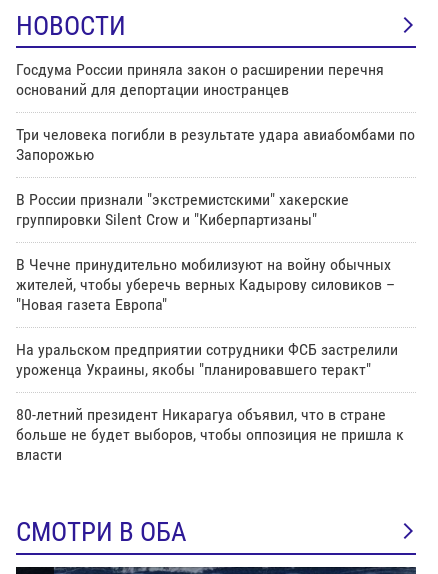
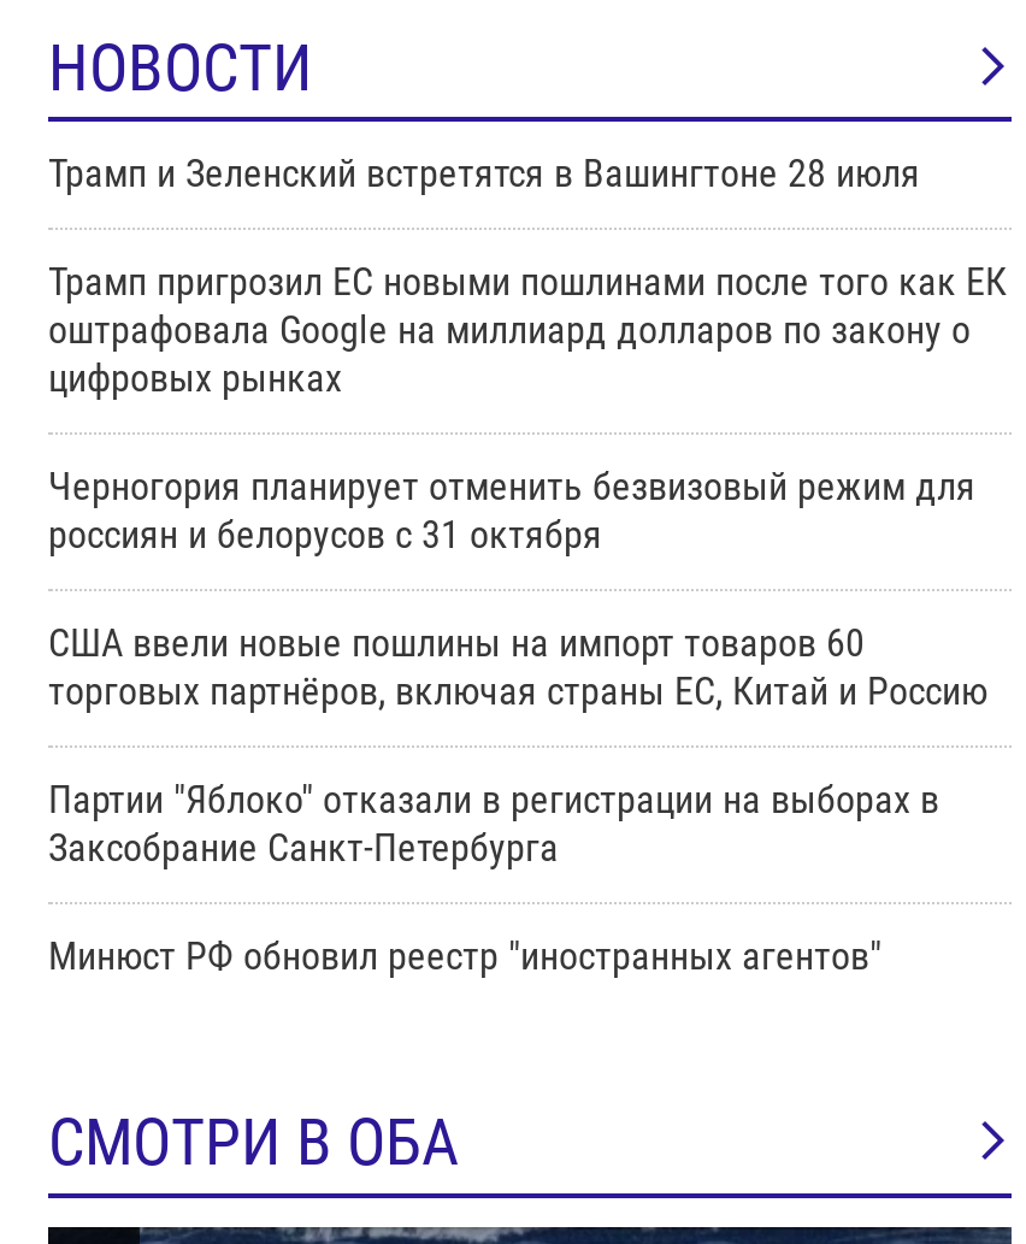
- Госдума России приняла закон о расширении перечня
- оснований для депортации иностранцев
+ Трамп и Зеленский встретятся в Вашингтоне 28 июля

- Три человека погибли в результате удара авиабомбами по
- Запорожью
+ Трамп пригрозил EC новыми пошлинами после того как ЕК
+ оштрафовала Google на миллиард долларов по закону о
+ цифровых рынках

- В России признали "экстремистскими" хакерские
- группировки Silent Crow и "Киберпартизаны"
+ Черногория планирует отменить безвизовый режим для
+ россиян и белорусов с 31 октября

- В Чечне принудительно мобилизуют на войну обычных
- жителей, чтобы уберечь верных Кадырову силовиков –
- "Новая газета Европа"
+ США ввели новые пошлины на импорт товаров 60
+ торговых партнёров, включая страны ЕС, Китай и Россию

- На уральском предприятии сотрудники ФСБ застрелили
- уроженца Украины, якобы "планировавшего теракт"
+ Партии "Яблоко" отказали в регистрации на выборах в
+ Заксобрание Санкт-Петербурга

- 80-летний президент Никарагуа объявил, что в стране
- больше не будет выборов, чтобы оппозиция не пришла к
- власти
+ Минюст РФ обновил реестр "иностранных агентов"
